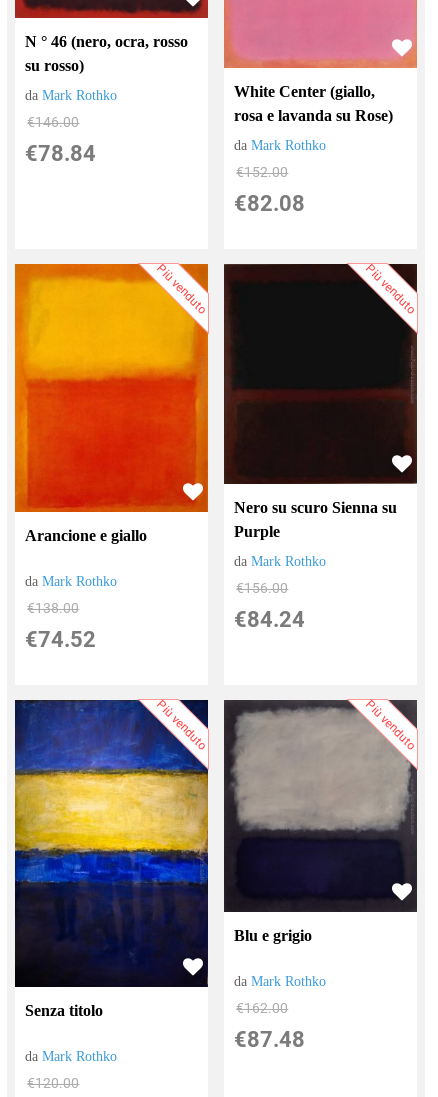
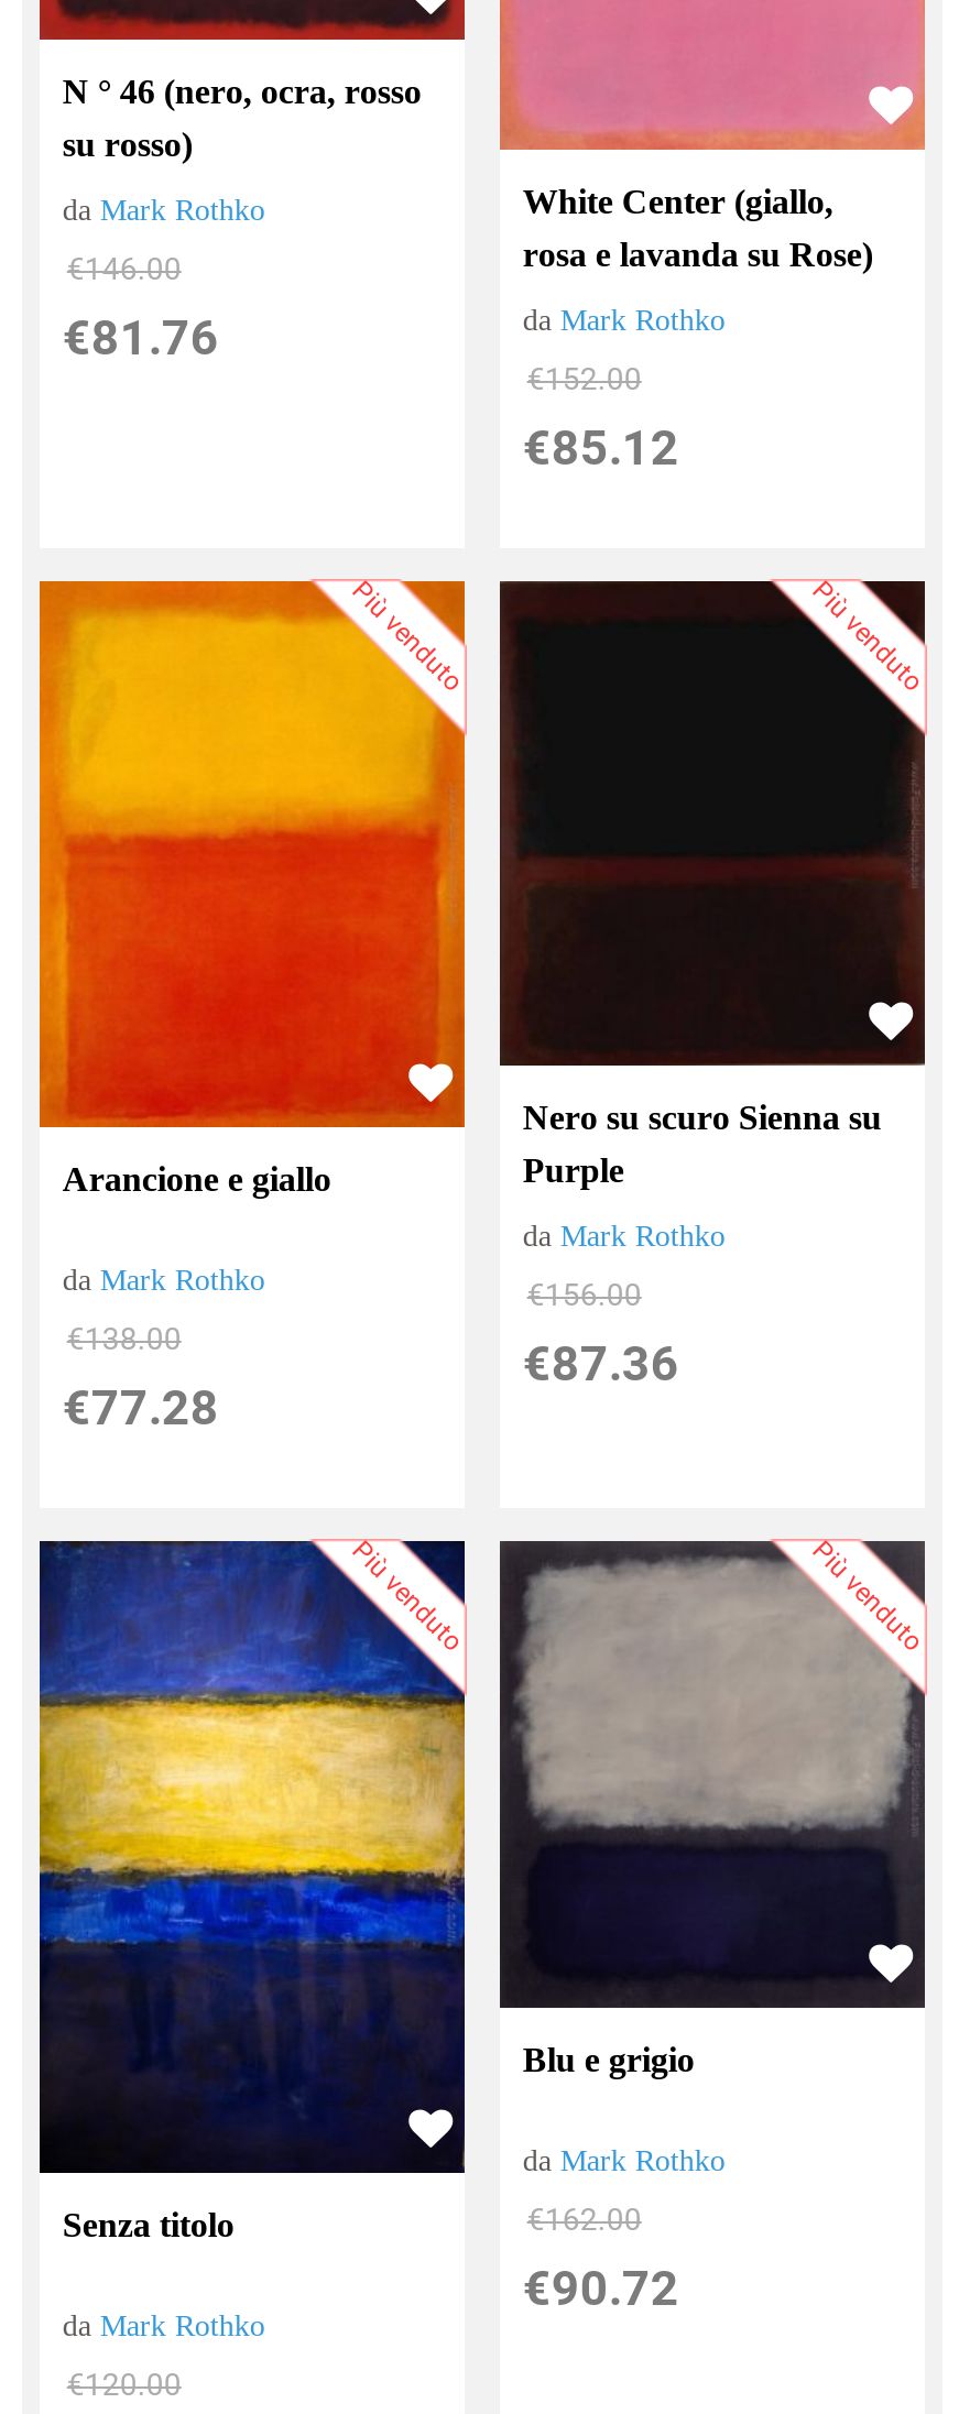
- €78.84
+ €81.76

- €82.08
+ €85.12

- €84.24
+ €87.36

- €74.52
+ €77.28

- €87.48
+ €90.72
